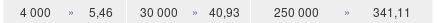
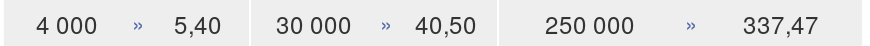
- 5,46
+ 5,40

- 40,93
+ 40,50

- 341,11
+ 337,47
